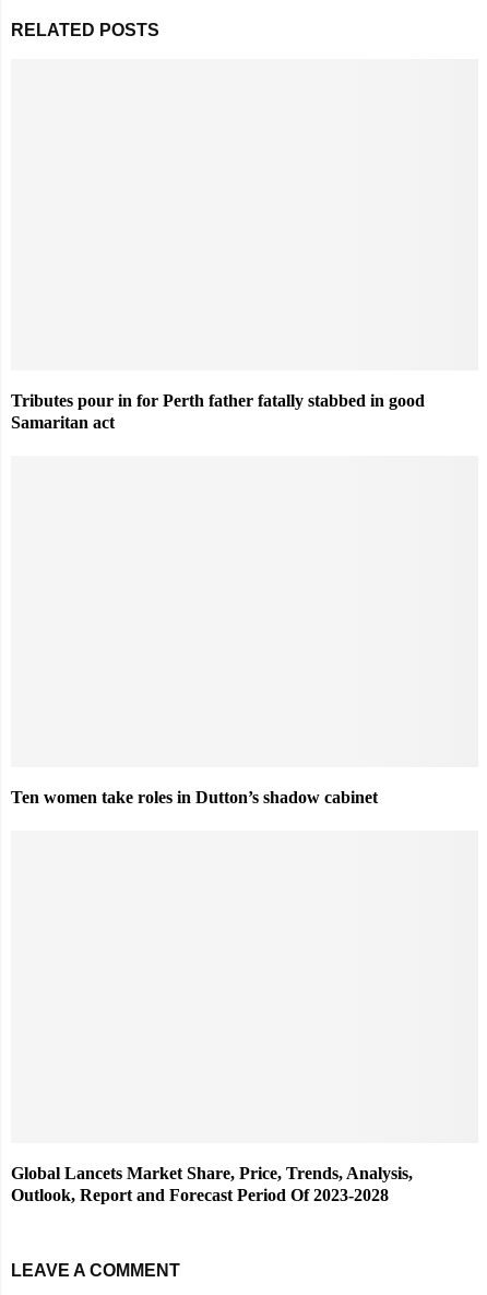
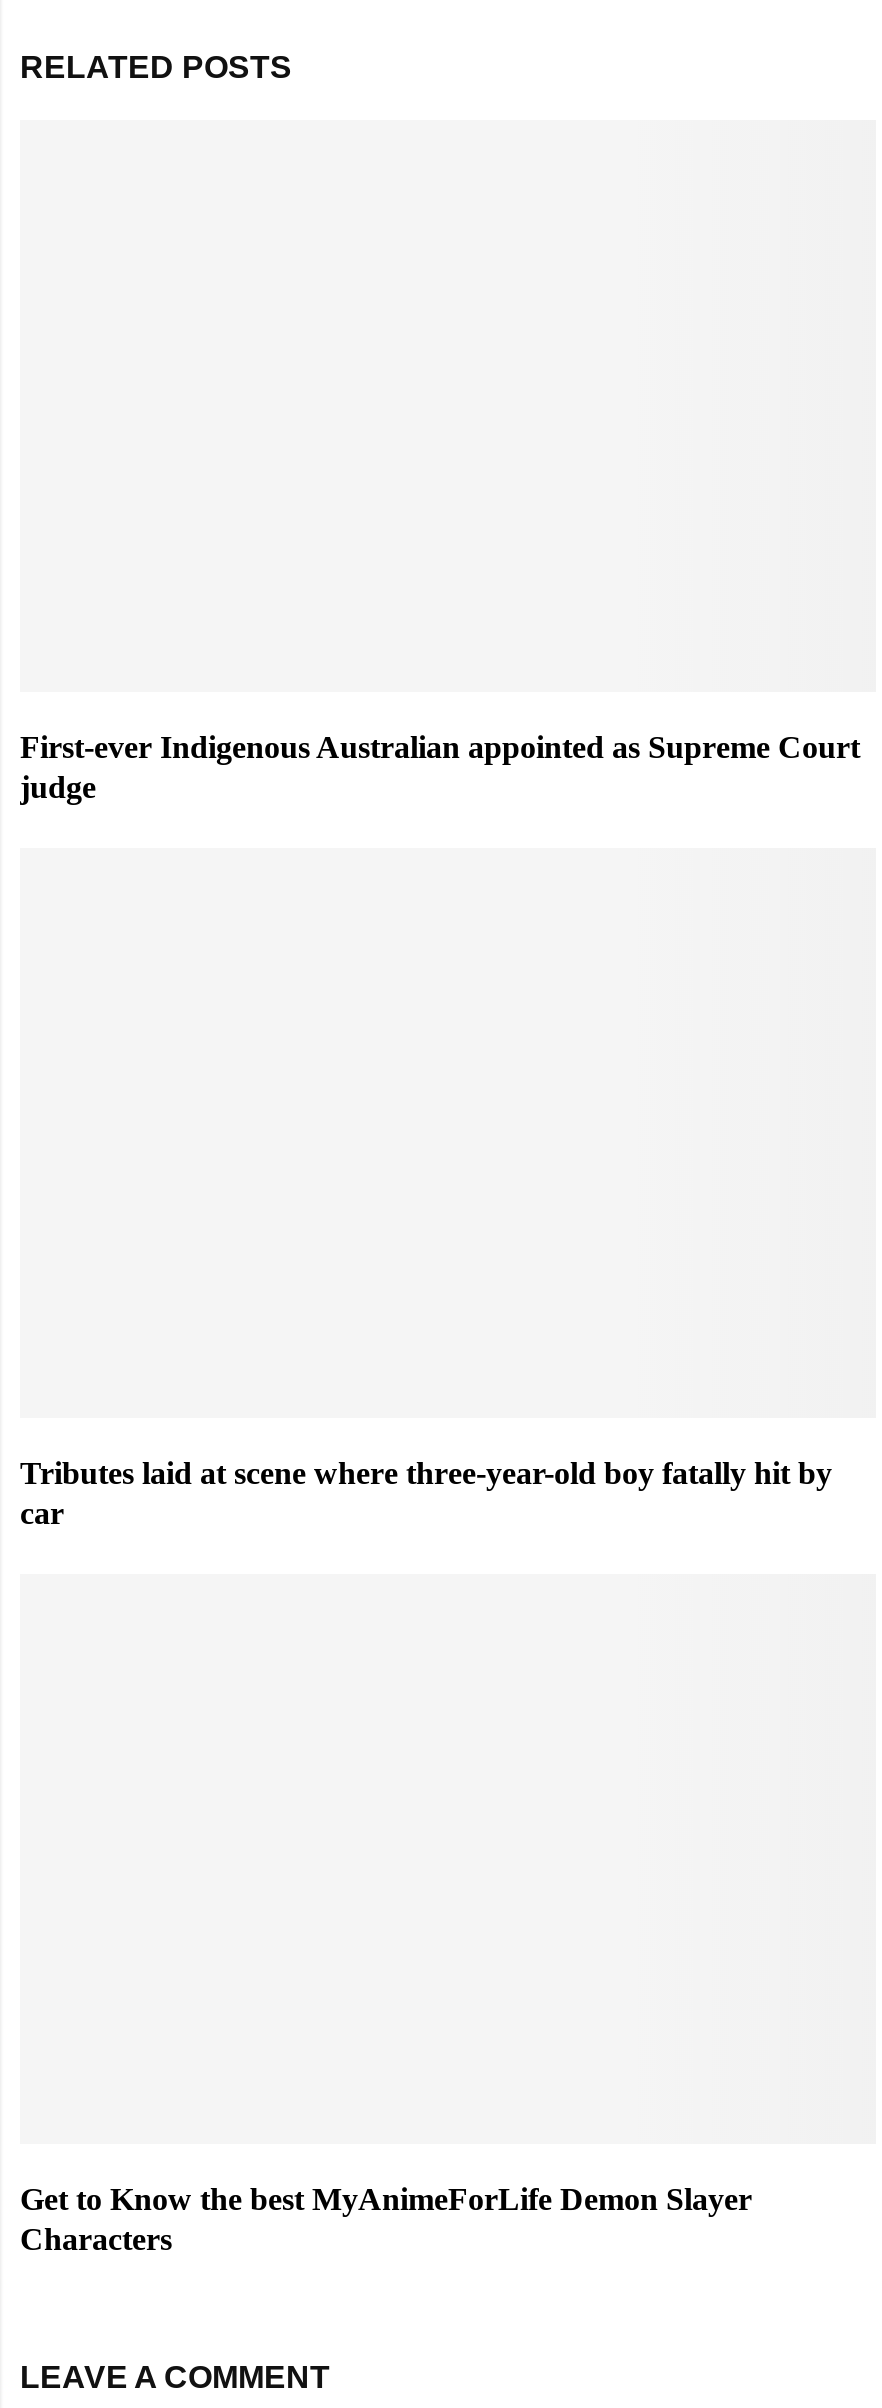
- Tributes pour in for Perth father fatally stabbed in good
- Samaritan act
+ First-ever Indigenous Australian appointed as Supreme Court
+ judge

- Ten women take roles in Dutton’s shadow cabinet
+ Tributes laid at scene where three-year-old boy fatally hit by
+ car

- Global Lancets Market Share, Price, Trends, Analysis,
- Outlook, Report and Forecast Period Of 2023-2028
+ Get to Know the best MyAnimeForLife Demon Slayer
+ Characters
